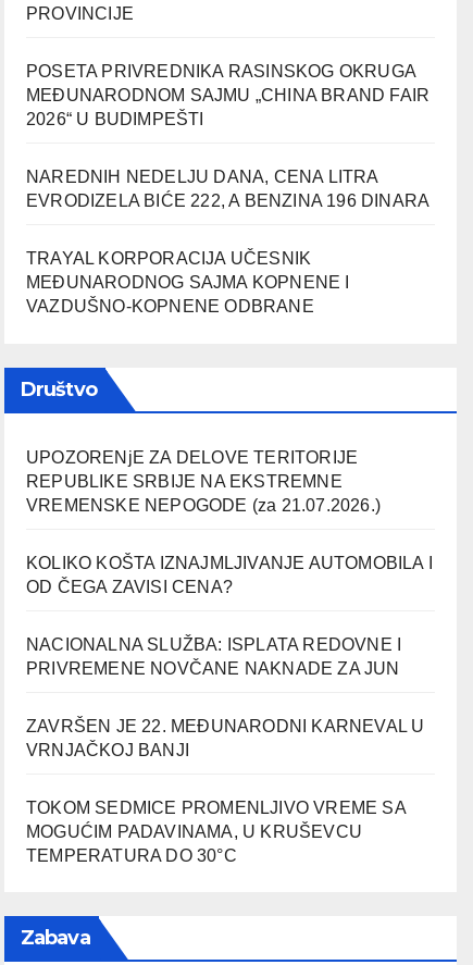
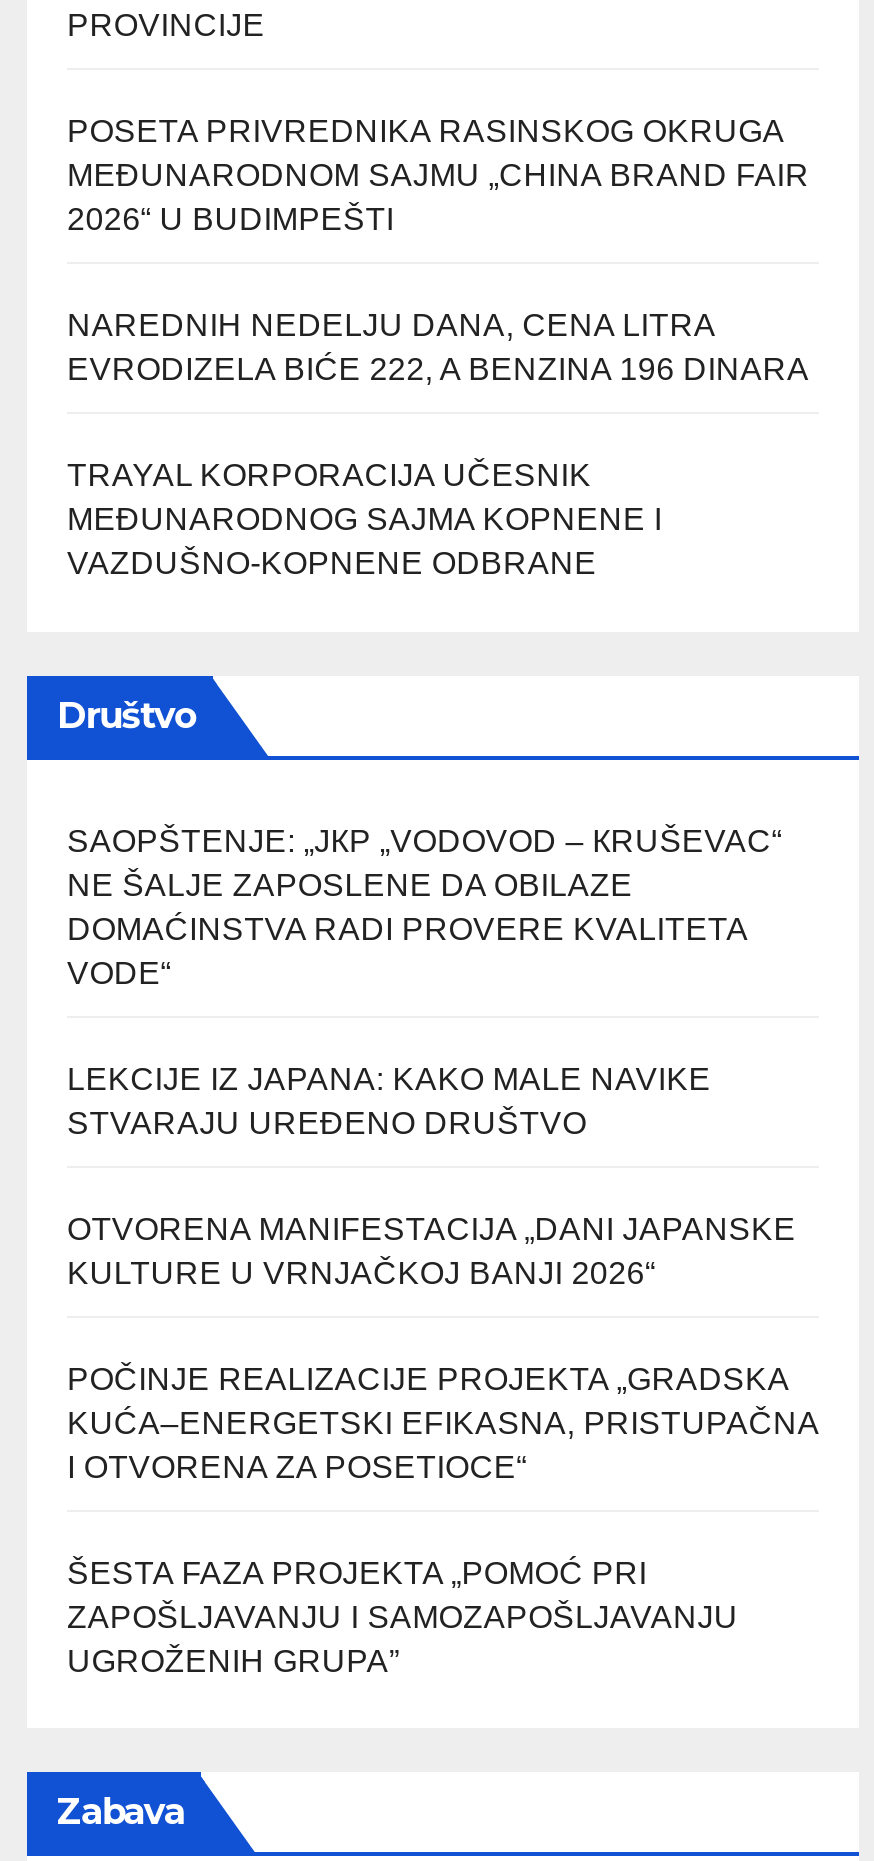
- UPOZORENjE ZA DELOVE TERITORIJE
- REPUBLIKE SRBIJE NA EKSTREMNE
- VREMENSKE NEPOGODE (za 21.07.2026.)
+ SAOPŠTENJE: „JКP „VODOVOD – КRUŠEVAC“
+ NE ŠALJE ZAPOSLENE DA OBILAZE
+ DOMAĆINSTVA RADI PROVERE KVALITETA
+ VODE“

- KOLIKO KOŠTA IZNAJMLJIVANJE AUTOMOBILA I
- OD ČEGA ZAVISI CENA?
+ LEKCIJE IZ JAPANA: KAKO MALE NAVIKE
+ STVARAJU UREĐENO DRUŠTVO

- NACIONALNA SLUŽBA: ISPLATA REDOVNE I
- PRIVREMENE NOVČANE NAKNADE ZA JUN
+ OTVORENA MANIFESTACIJA „DANI JAPANSKE
+ KULTURE U VRNJAČKOJ BANJI 2026“

- ZAVRŠEN JE 22. MEĐUNARODNI KARNEVAL U
- VRNJAČKOJ BANJI
+ POČINJE REALIZACIJE PROJEKTA „GRADSKA
+ KUĆA–ENERGETSKI EFIKASNA, PRISTUPAČNA
+ I OTVORENA ZA POSETIOCE“

- TOKOM SEDMICE PROMENLJIVO VREME SA
- MOGUĆIM PADAVINAMA, U KRUŠEVCU
- TEMPERATURA DO 30°C
+ ŠESTA FAZA PROJEKTA „POMOĆ PRI
+ ZAPOŠLJAVANJU I SAMOZAPOŠLJAVANJU
+ UGROŽENIH GRUPA”
